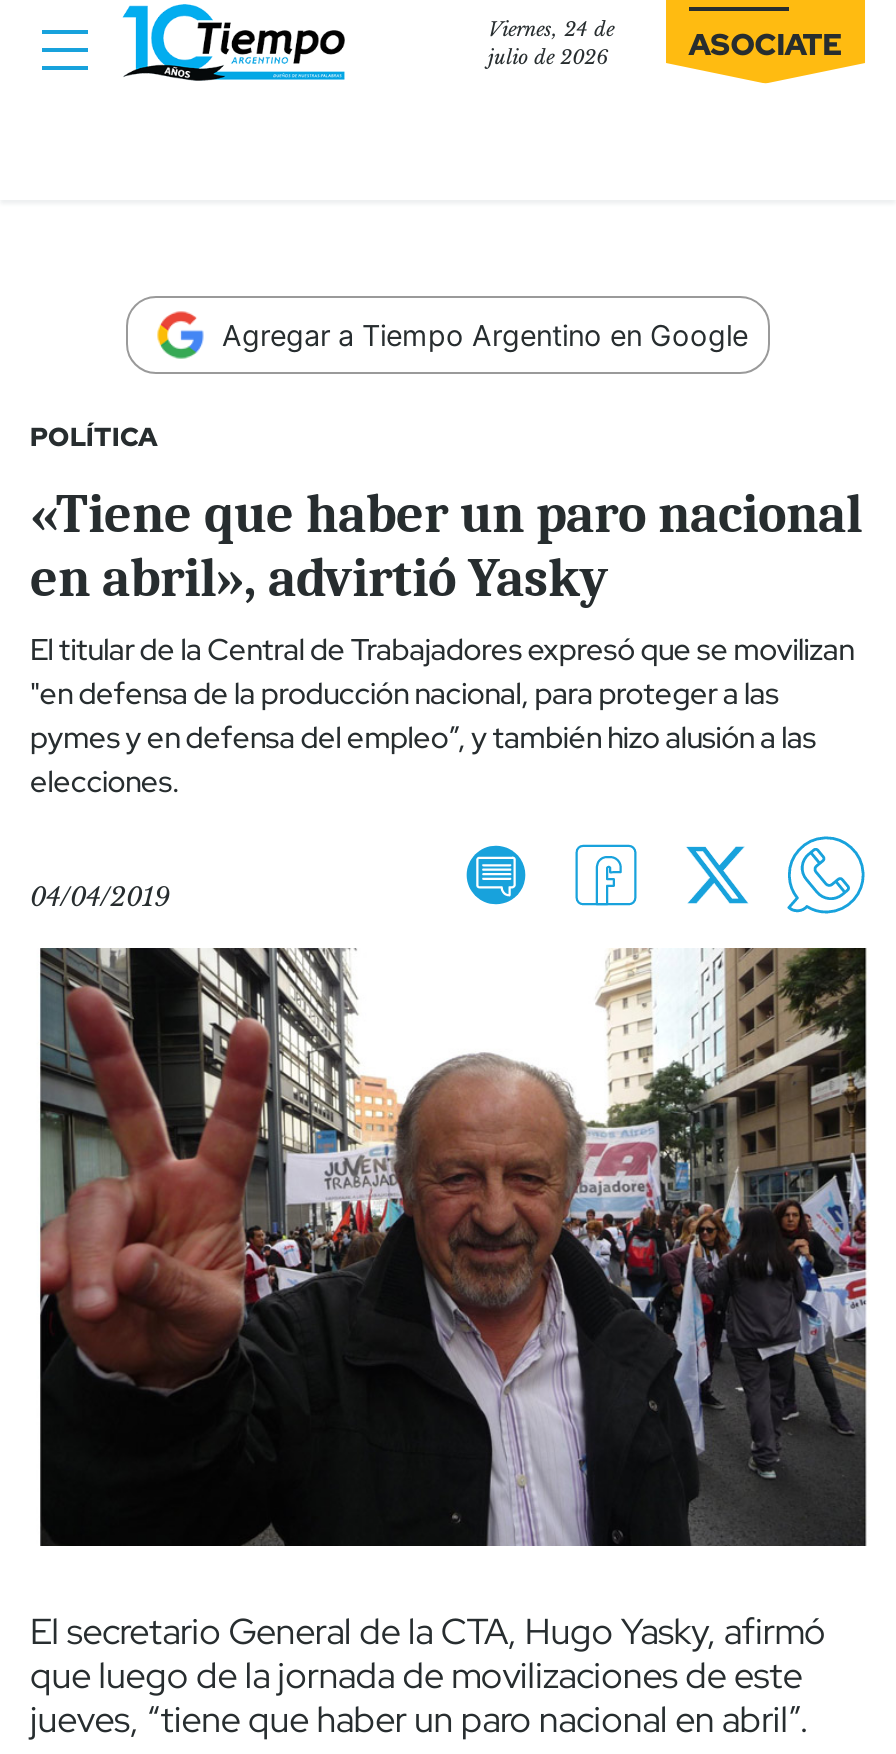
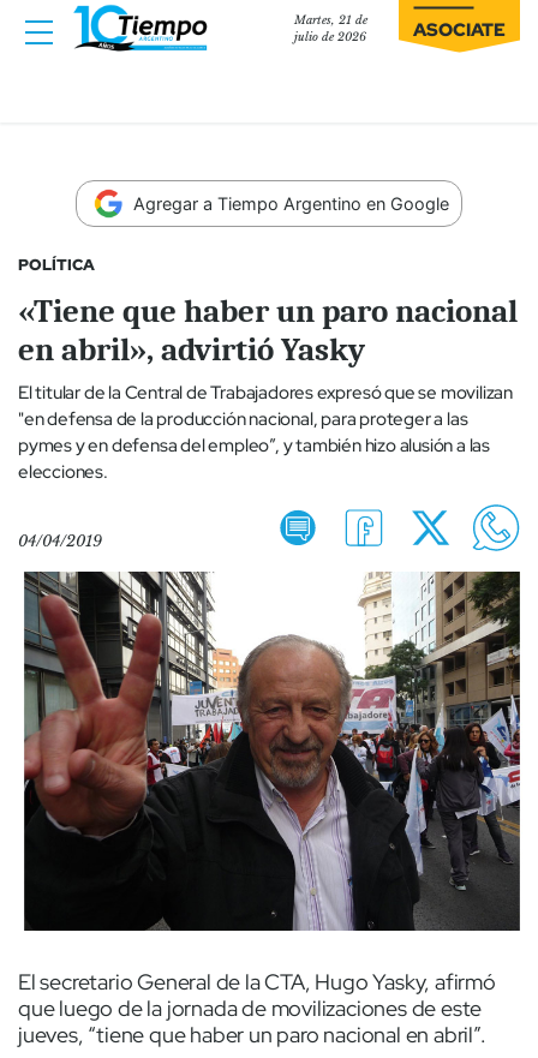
- Viernes, 24 de
+ Martes, 21 de
